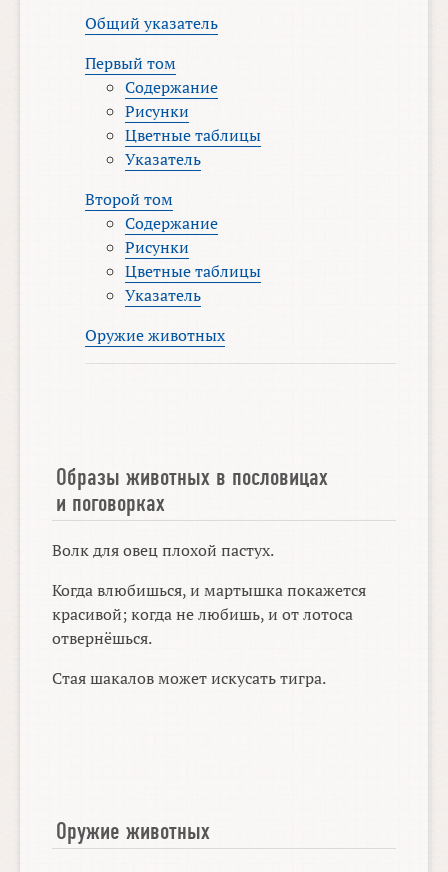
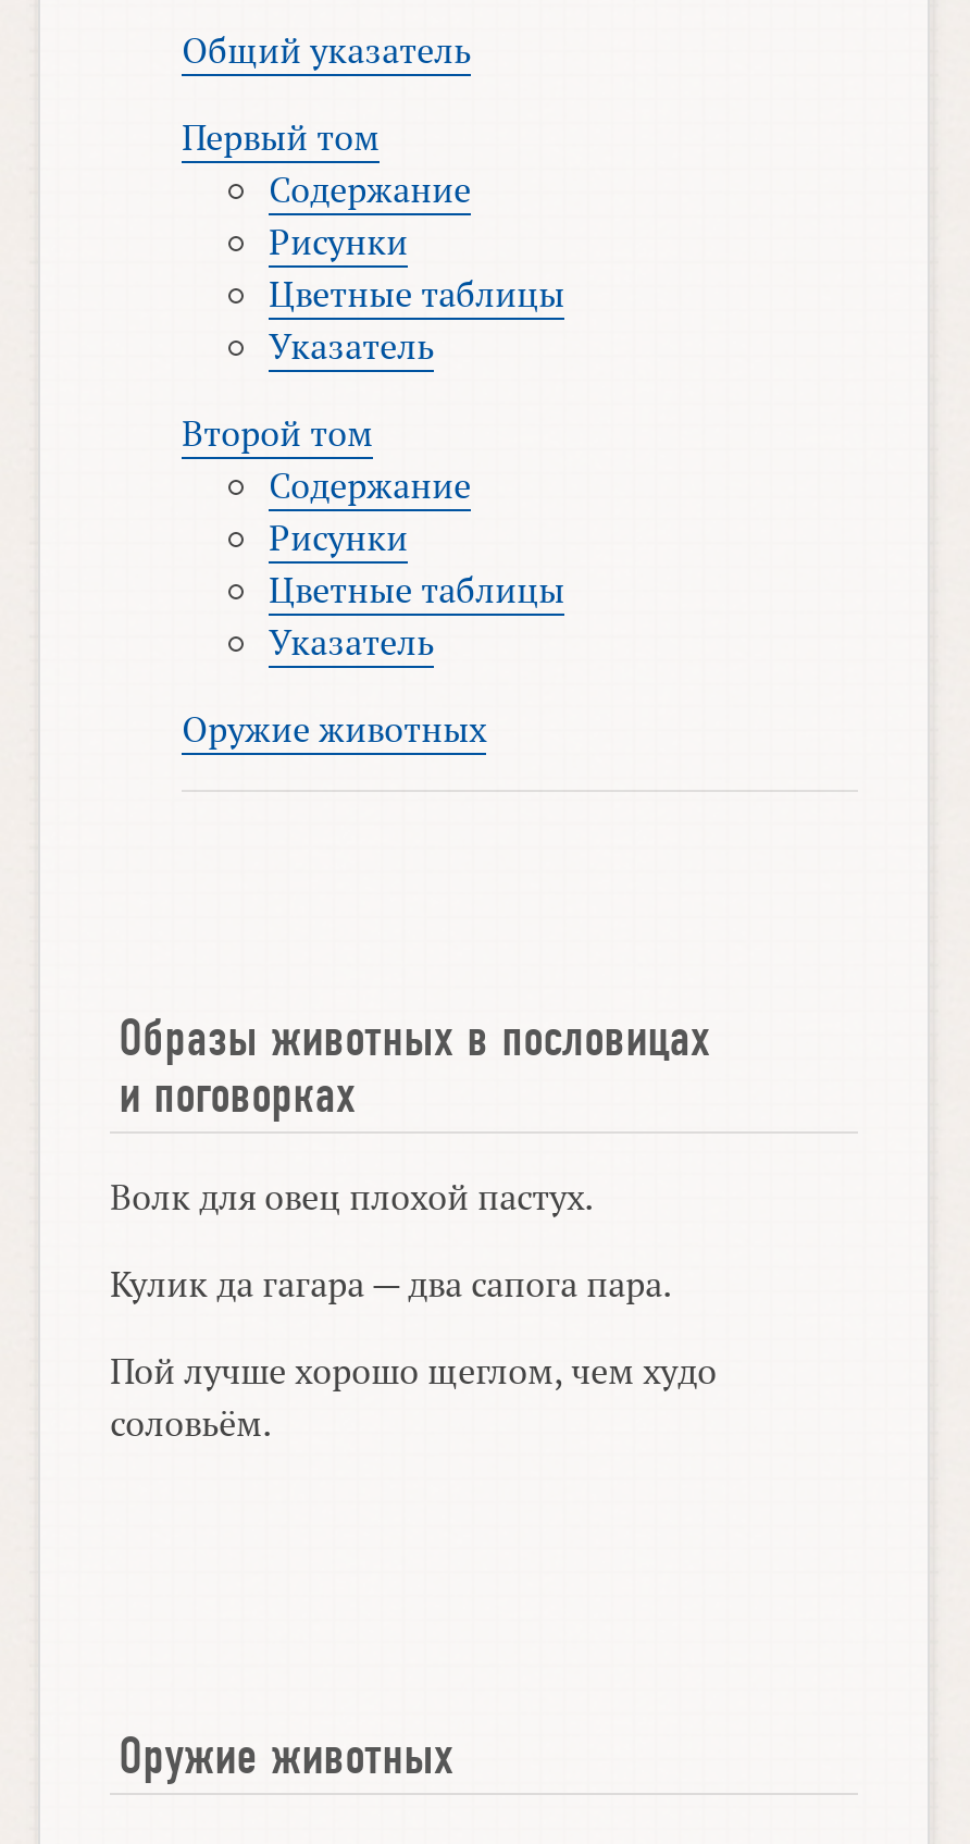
- Когда влюбишься, и мартышка покажется
- красивой; когда не любишь, и от лотоса
- отвернёшься.
+ Кулик да гагара — два сапога пара.

- Стая шакалов может искусать тигра.
+ Пой лучше хорошо щеглом, чем худо
+ соловьём.
